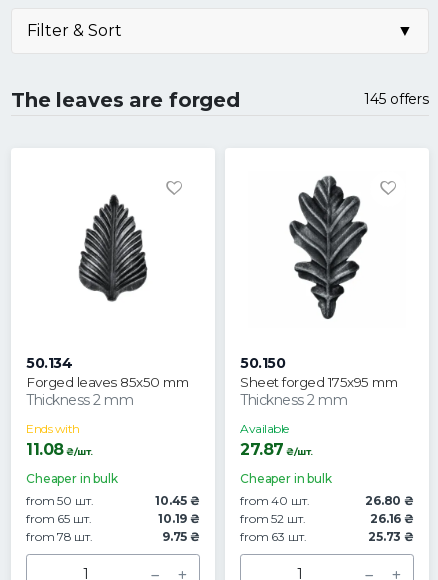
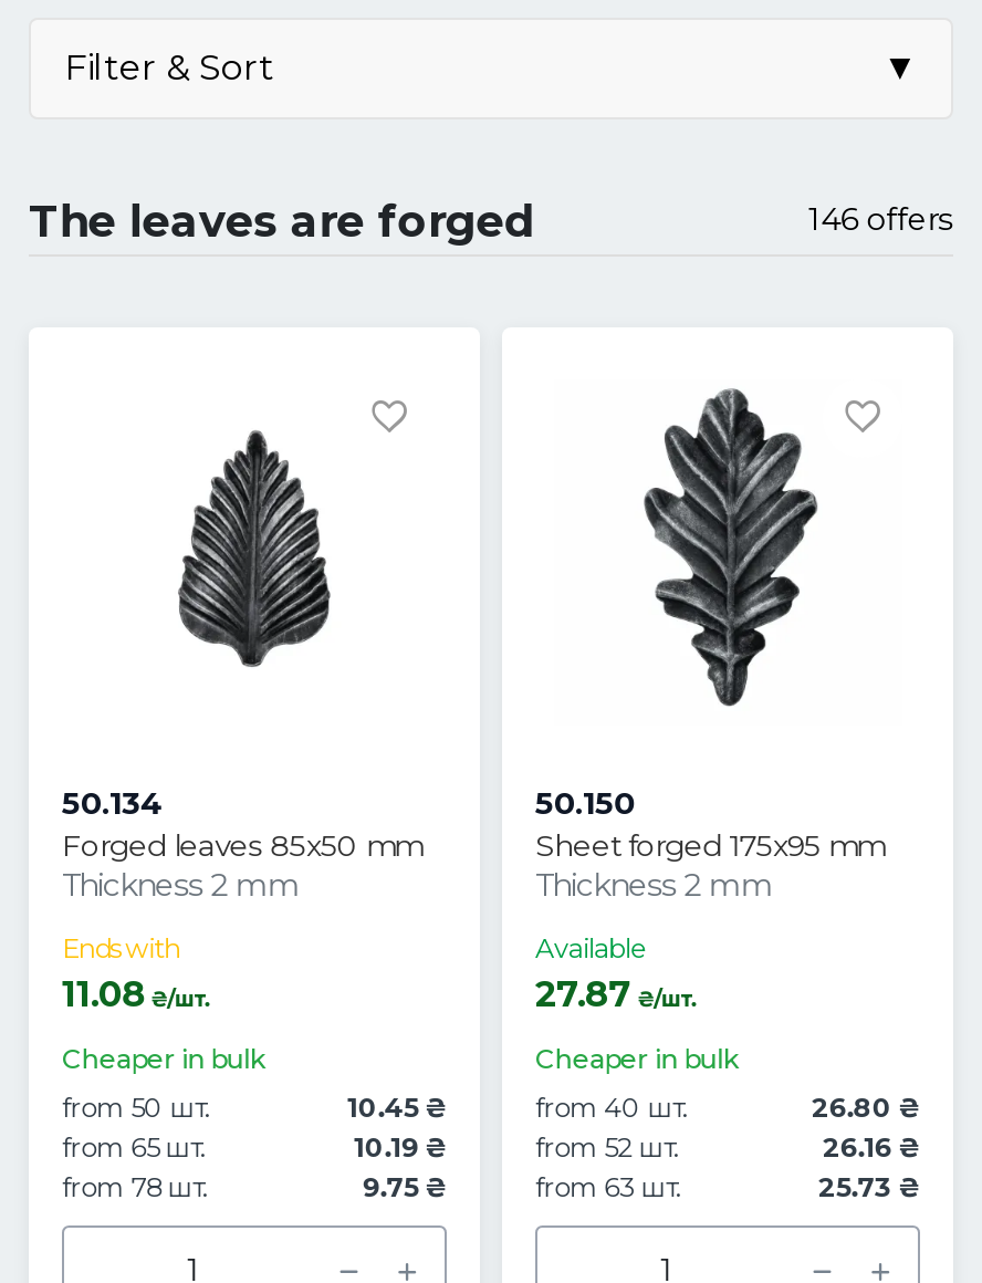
- 145 offers
+ 146 offers
